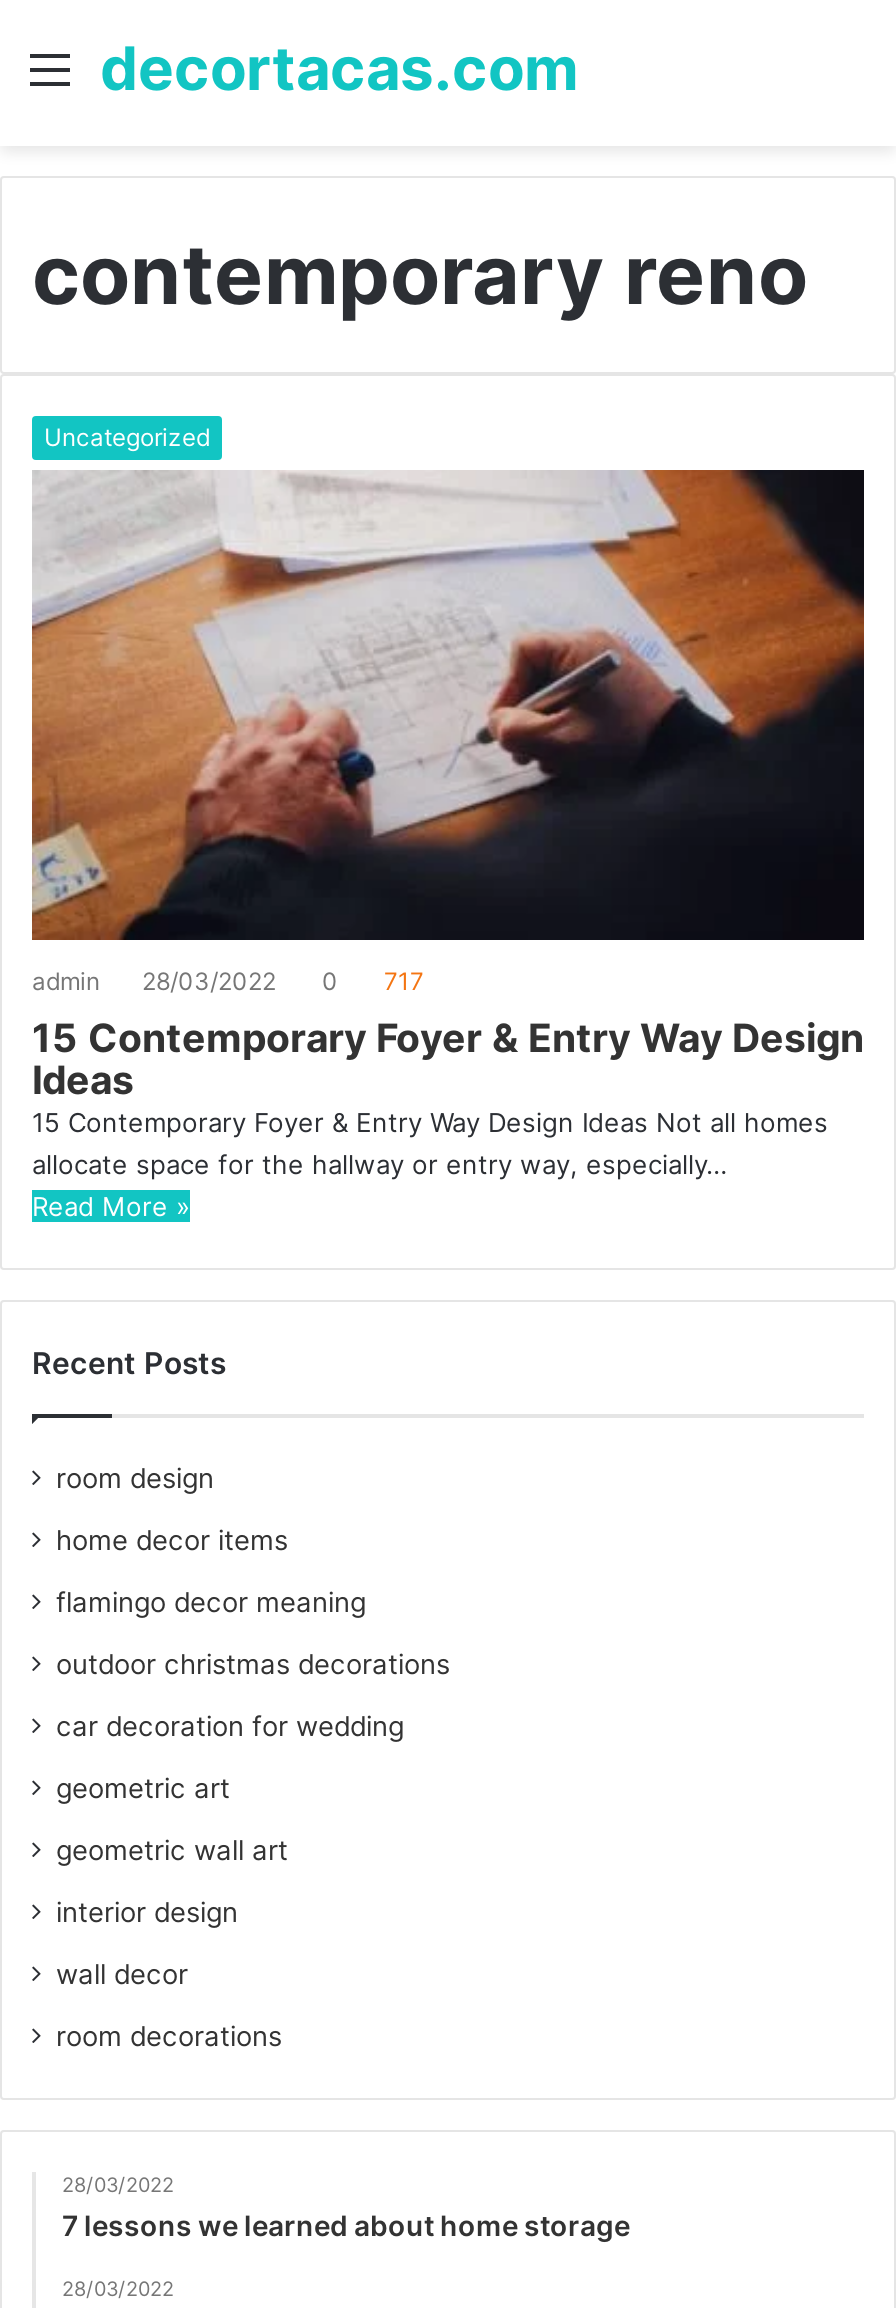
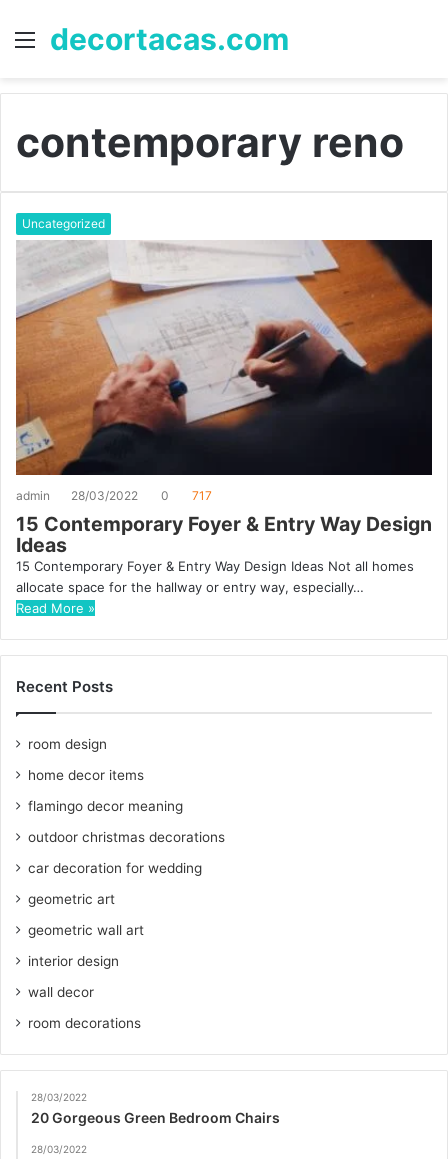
- 7 lessons we learned about home storage
+ 20 Gorgeous Green Bedroom Chairs
